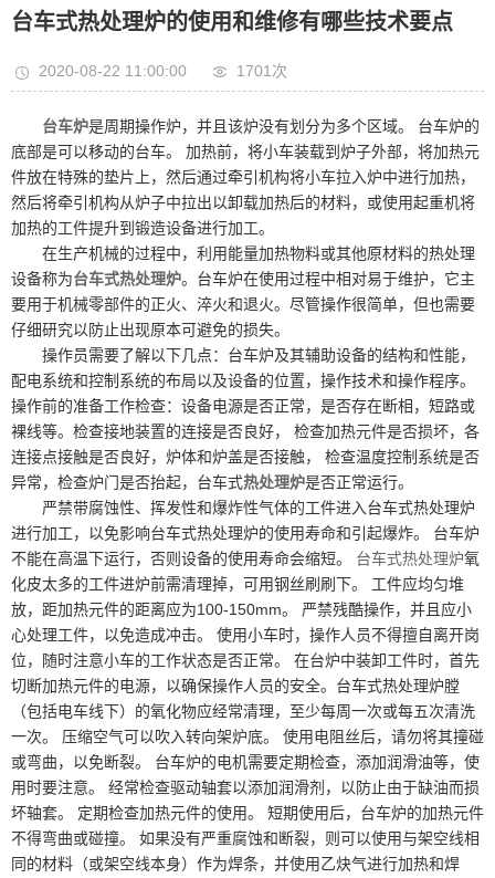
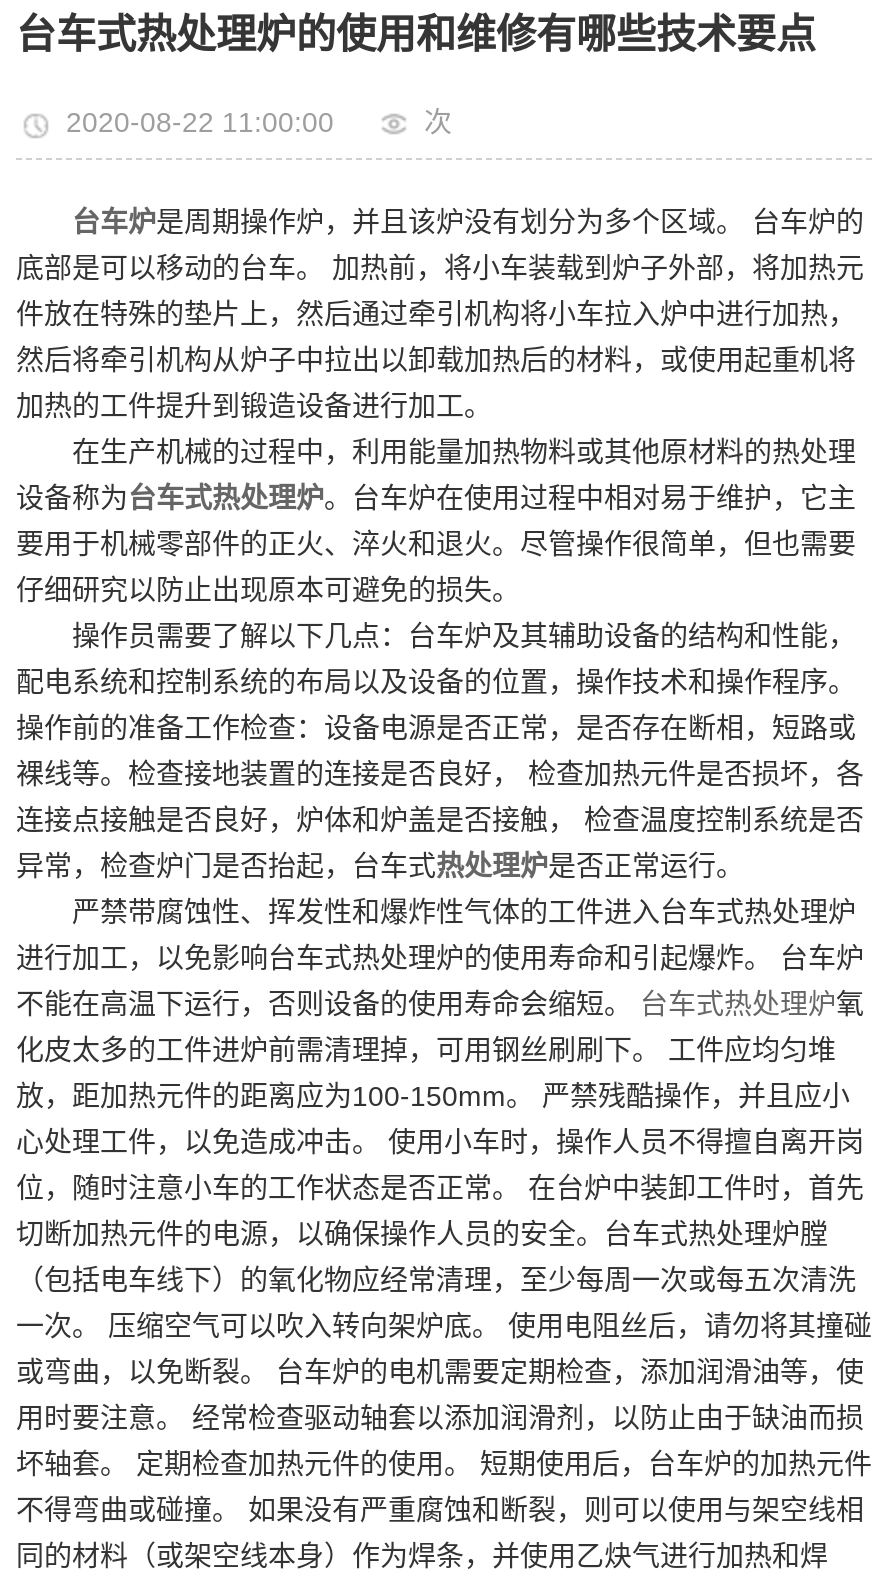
- 1701次
+ 次
